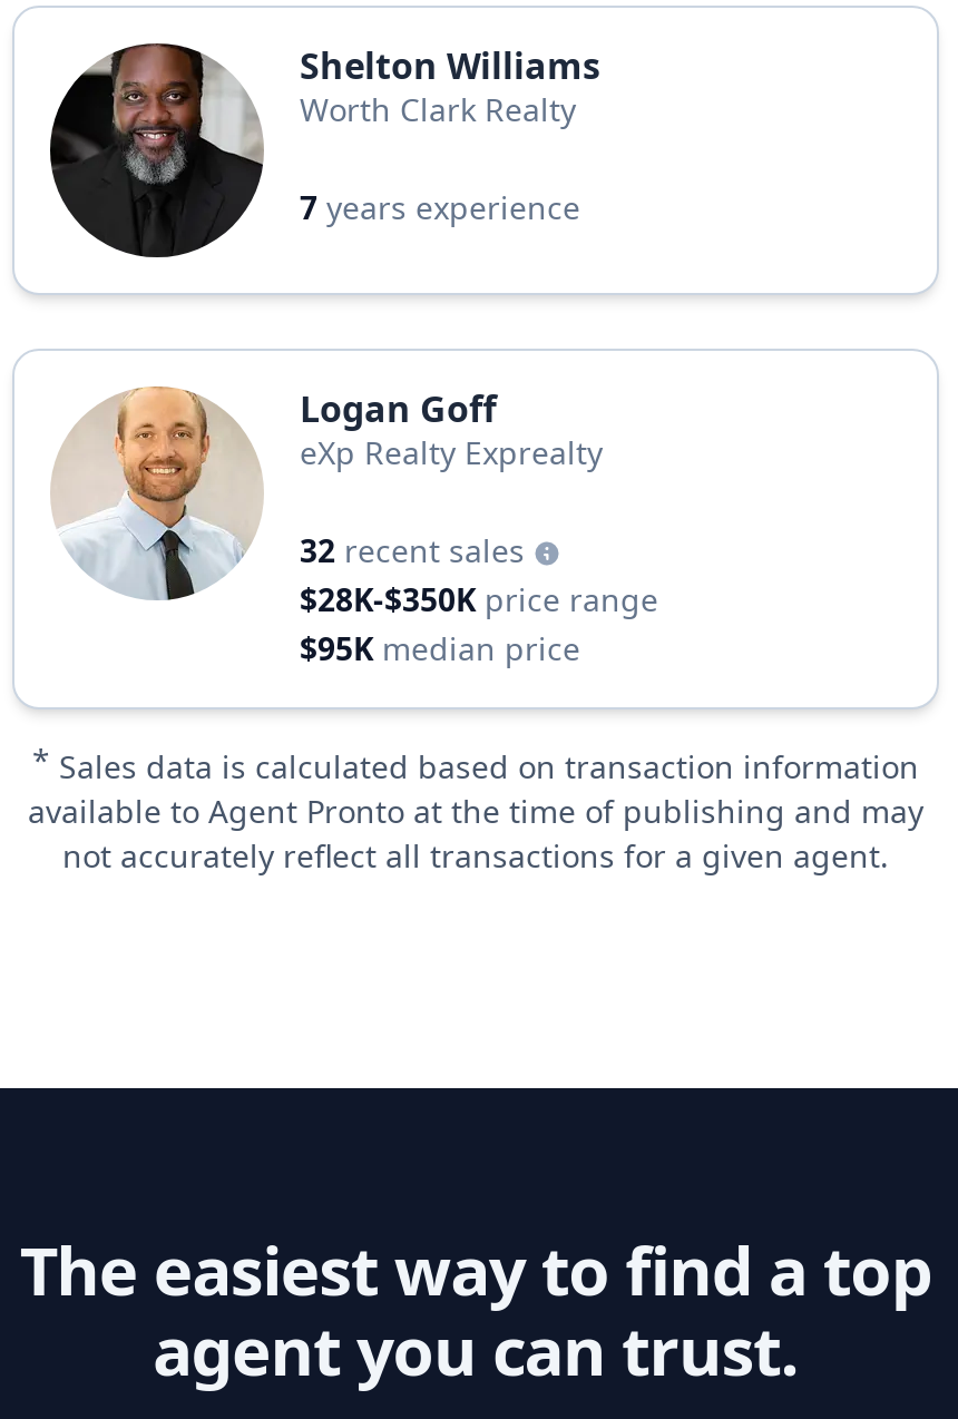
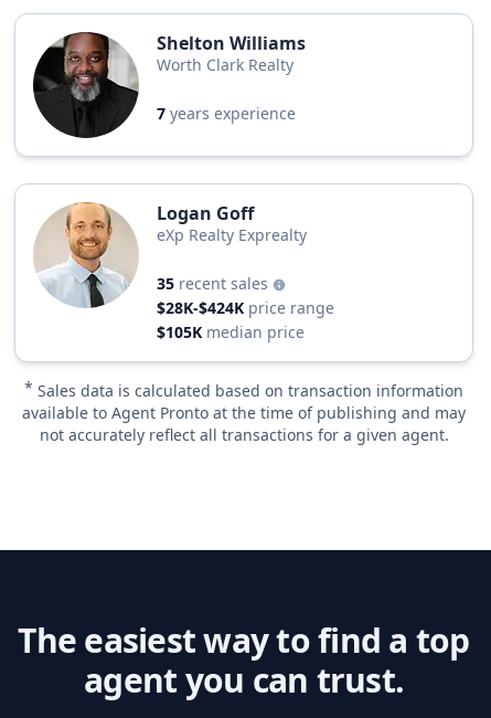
- 32 recent sales
+ 35 recent sales

- $28K-$350K price range
+ $28K-$424K price range

- $95K median price
+ $105K median price
